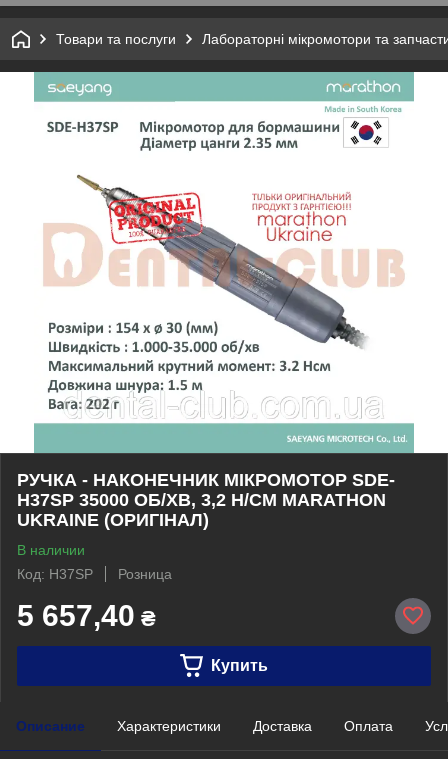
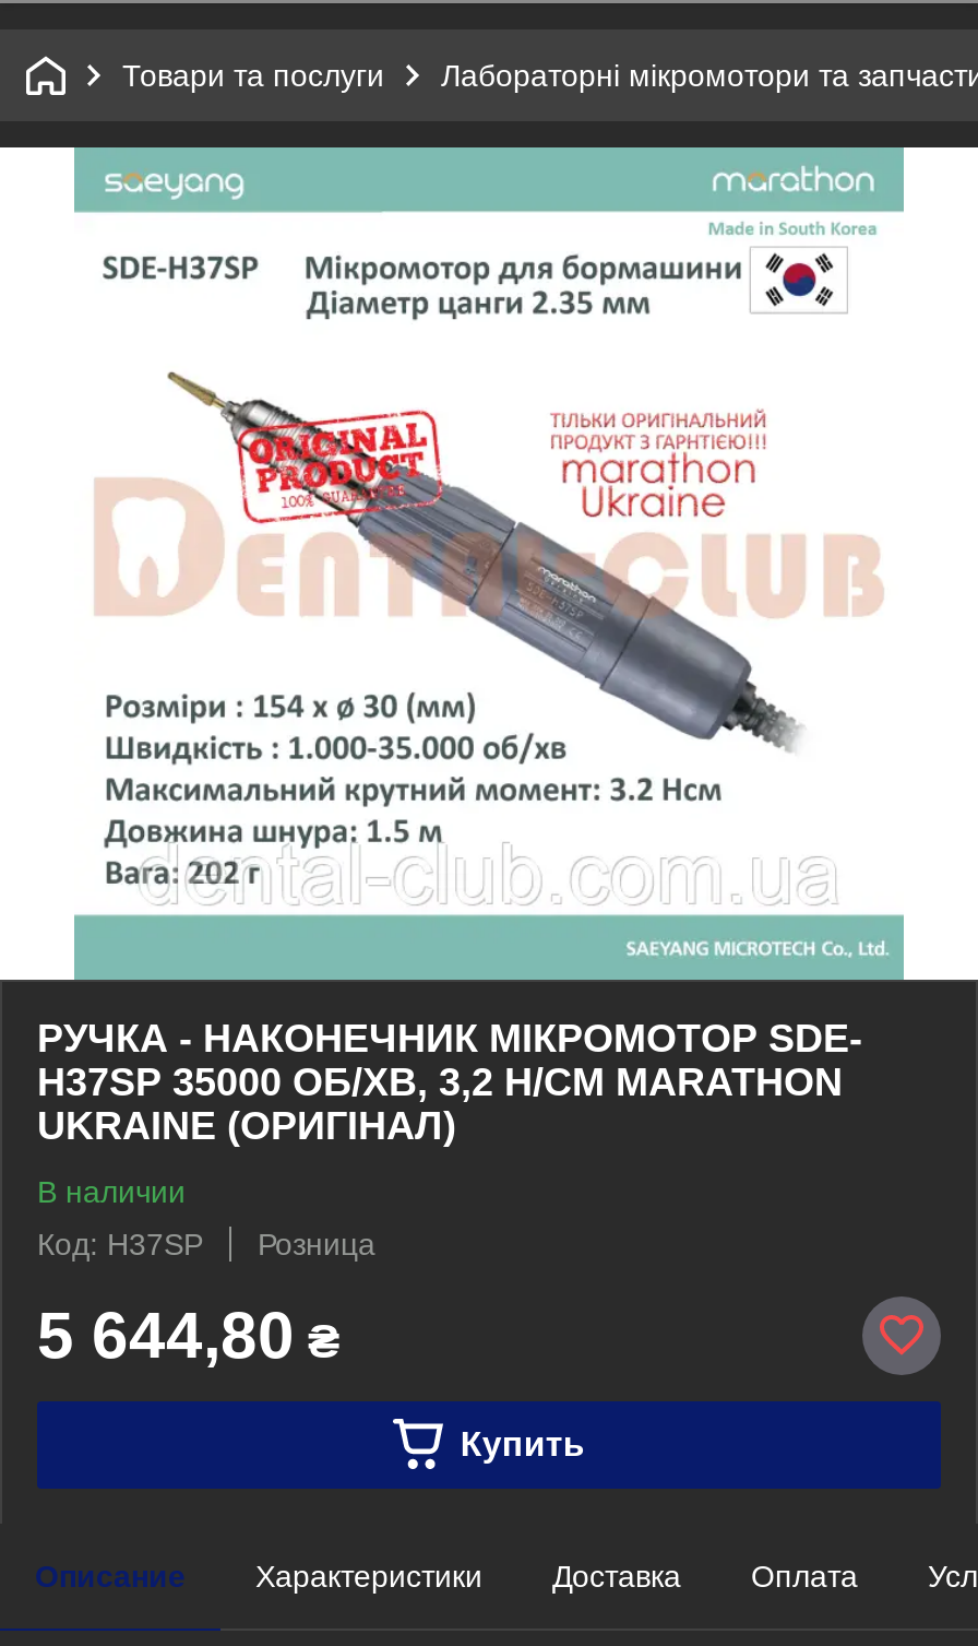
- 5 657,40 ₴
+ 5 644,80 ₴
